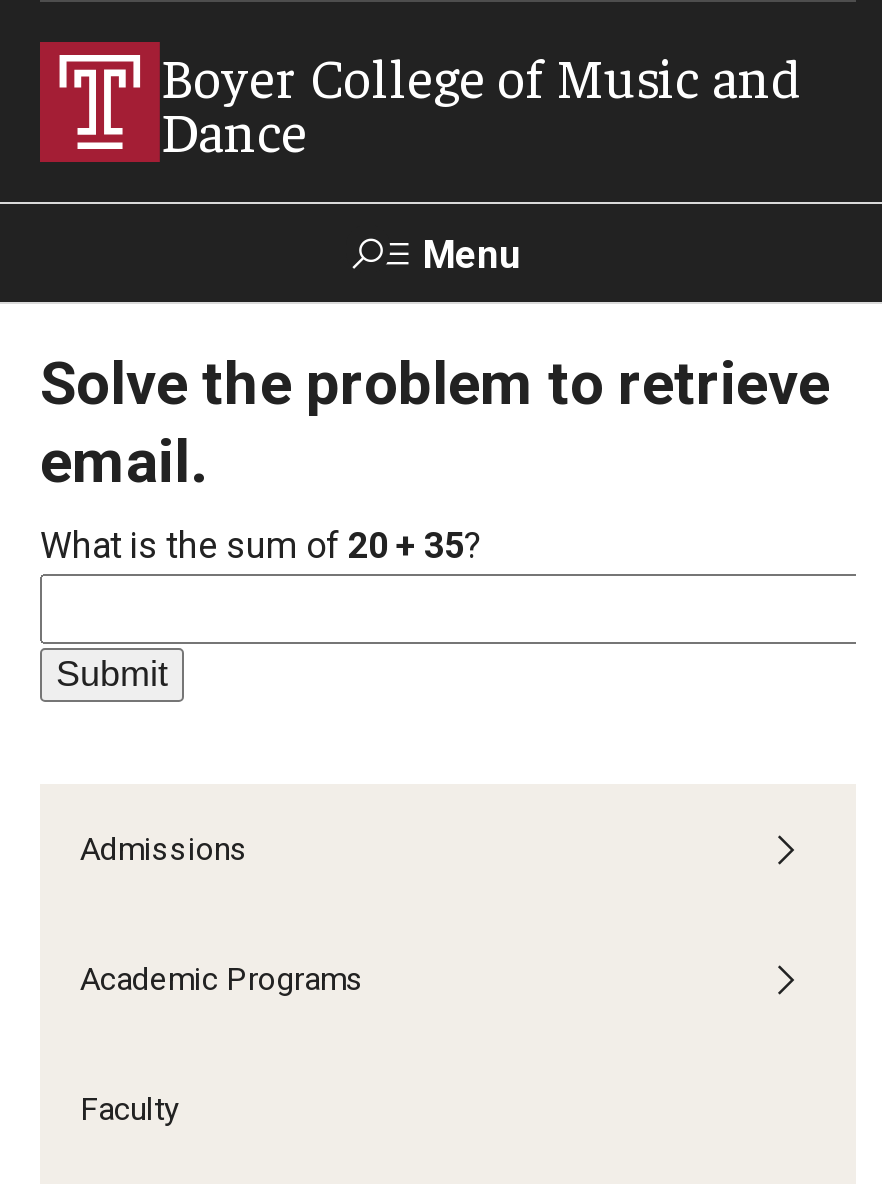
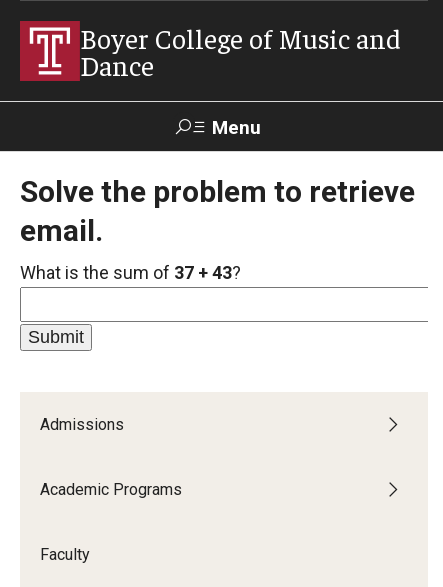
- What is the sum of 20 + 35?
+ What is the sum of 37 + 43?
